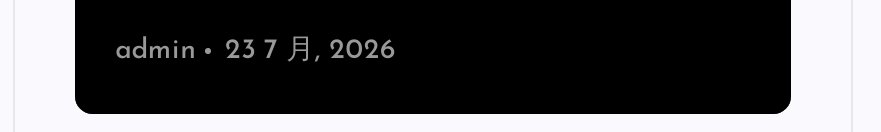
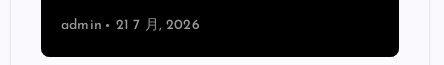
- admin 23 7 月, 2026
+ admin 21 7 月, 2026
